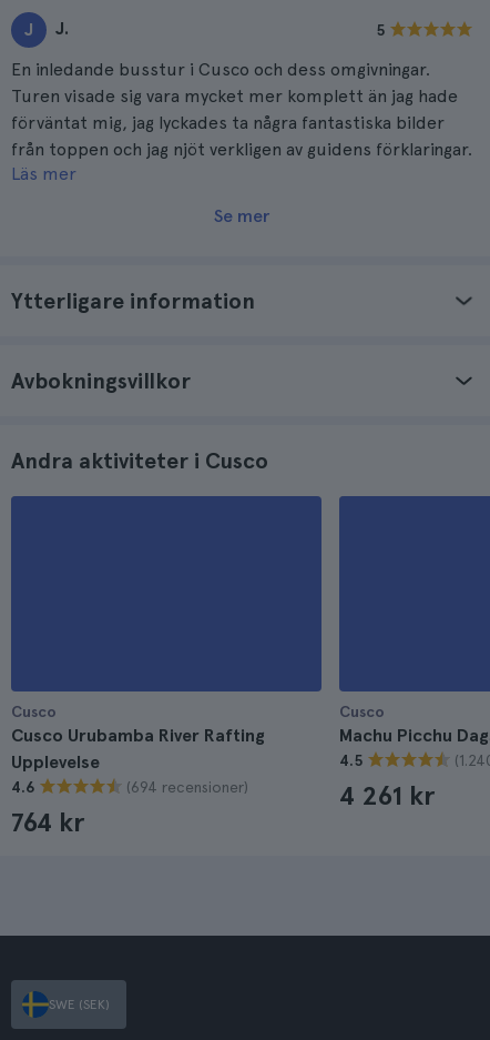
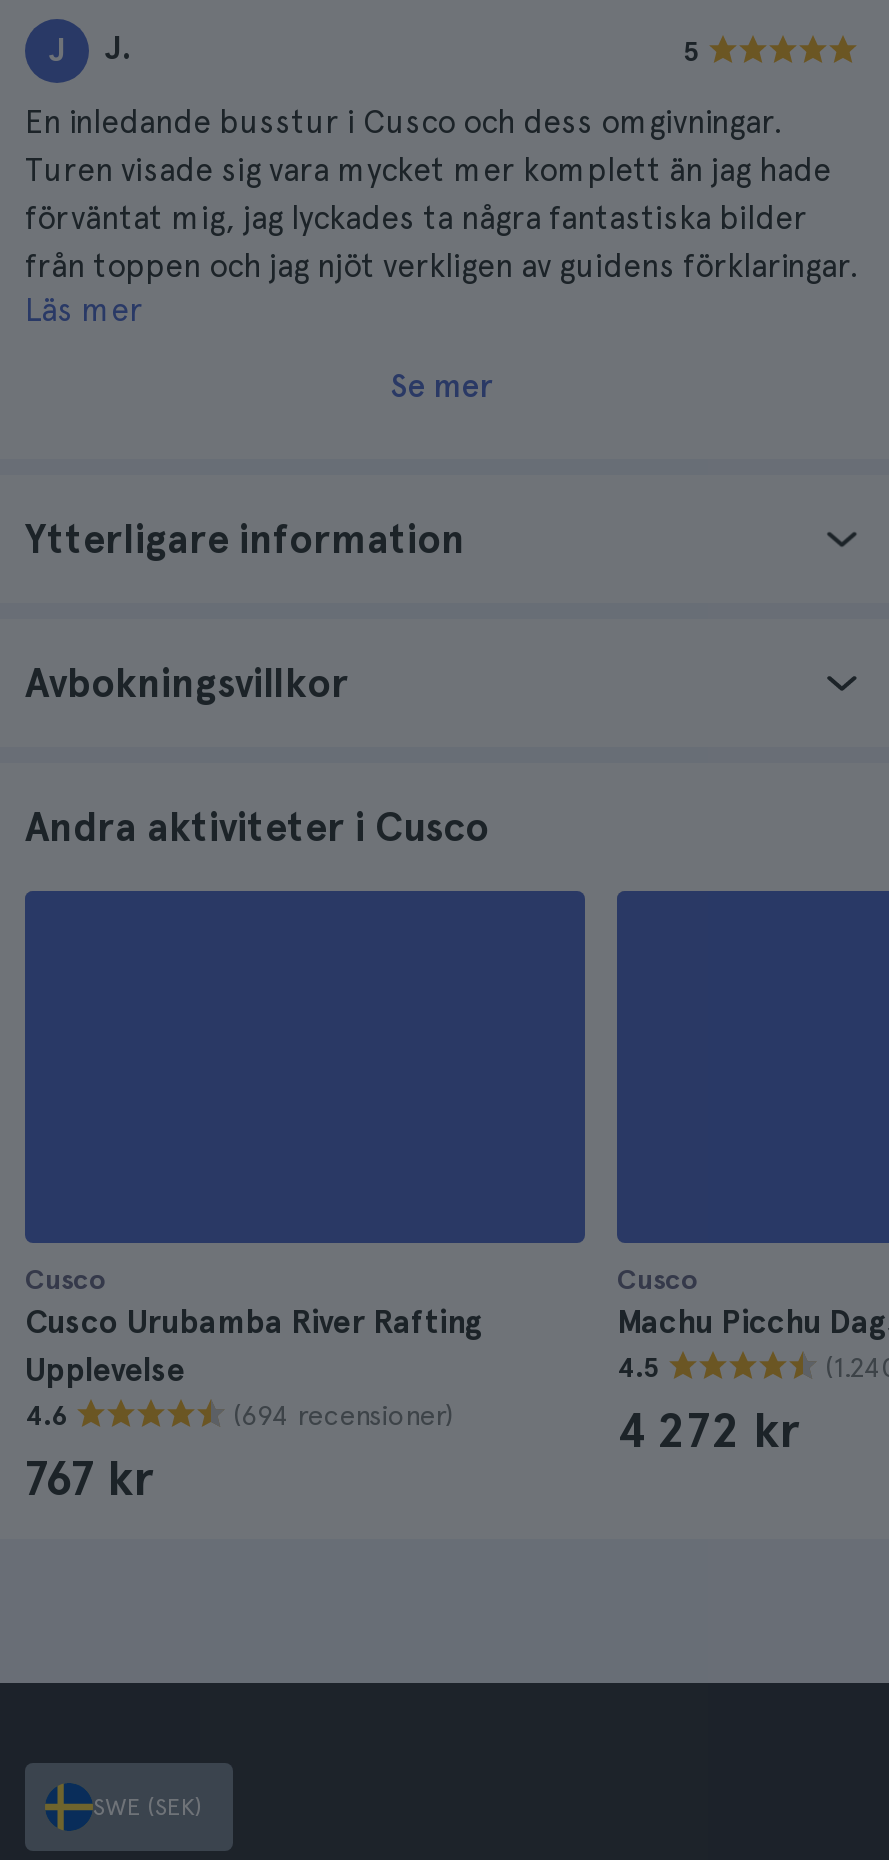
- 4 261 kr
+ 4 272 kr

- 764 kr
+ 767 kr
